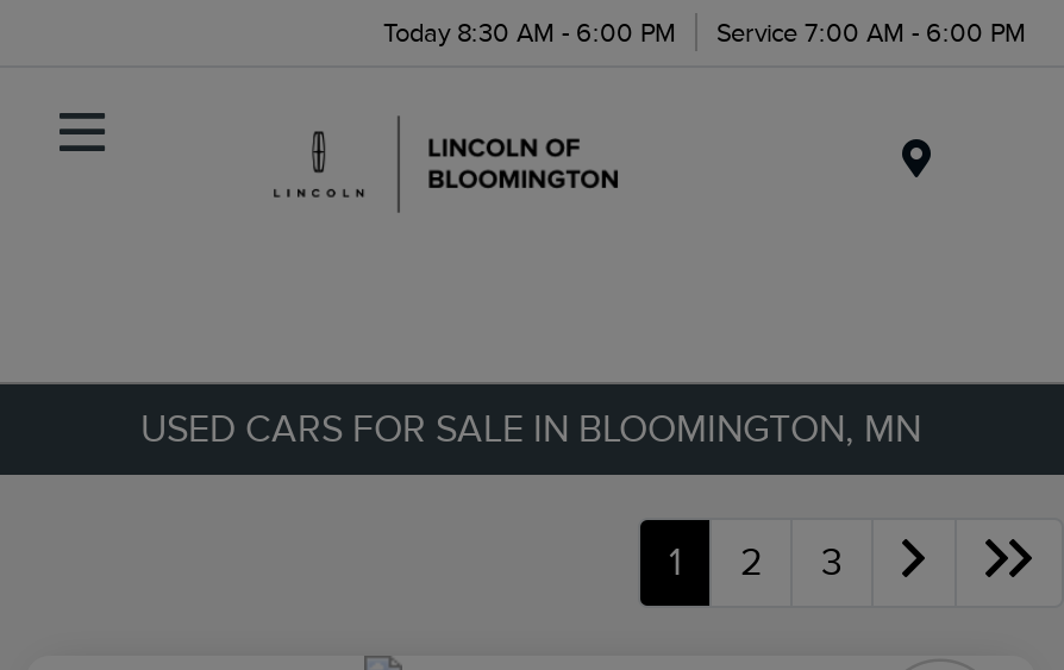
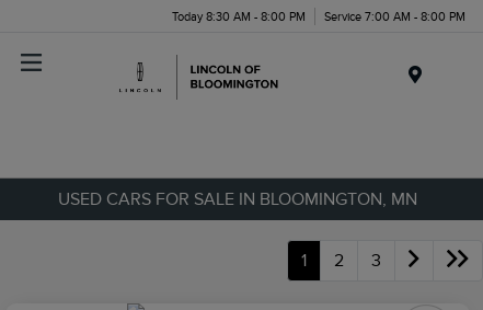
- Today 8:30 AM - 6:00 PM
+ Today 8:30 AM - 8:00 PM

- Service 7:00 AM - 6:00 PM
+ Service 7:00 AM - 8:00 PM
